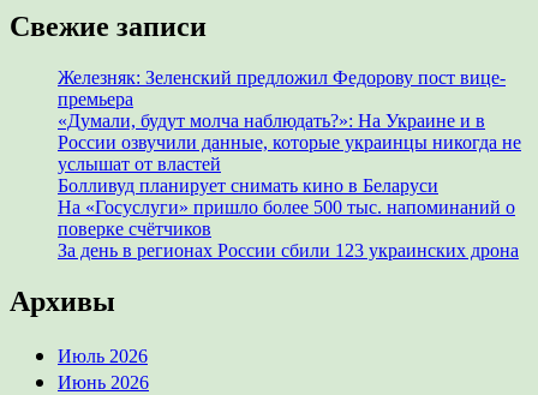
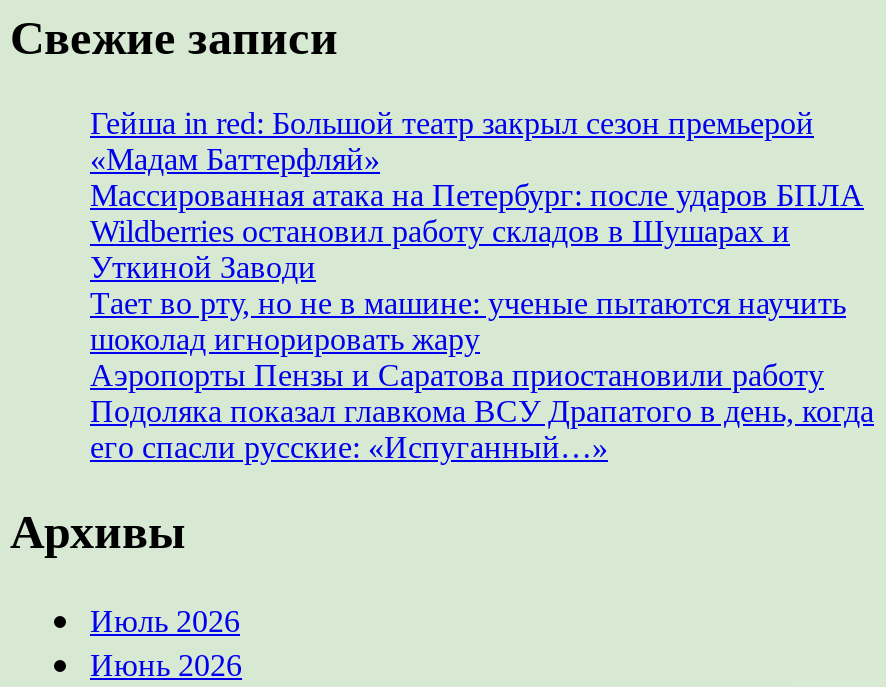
- Железняк: Зеленский предложил Федорову пост вице-
- премьера
- «Думали, будут молча наблюдать?»: На Украине и в
- России озвучили данные, которые украинцы никогда не
- услышат от властей
- Болливуд планирует снимать кино в Беларуси
- На «Госуслуги» пришло более 500 тыс. напоминаний о
- поверке счётчиков
- За день в регионах России сбили 123 украинских дрона
+ Гейша in red: Большой театр закрыл сезон премьерой
+ «Мадам Баттерфляй»
+ Массированная атака на Петербург: после ударов БПЛА
+ Wildberries остановил работу складов в Шушарах и
+ Уткиной Заводи
+ Тает во рту, но не в машине: ученые пытаются научить
+ шоколад игнорировать жару
+ Аэропорты Пензы и Саратова приостановили работу
+ Подоляка показал главкома ВСУ Драпатого в день, когда
+ его спасли русские: «Испуганный…»
